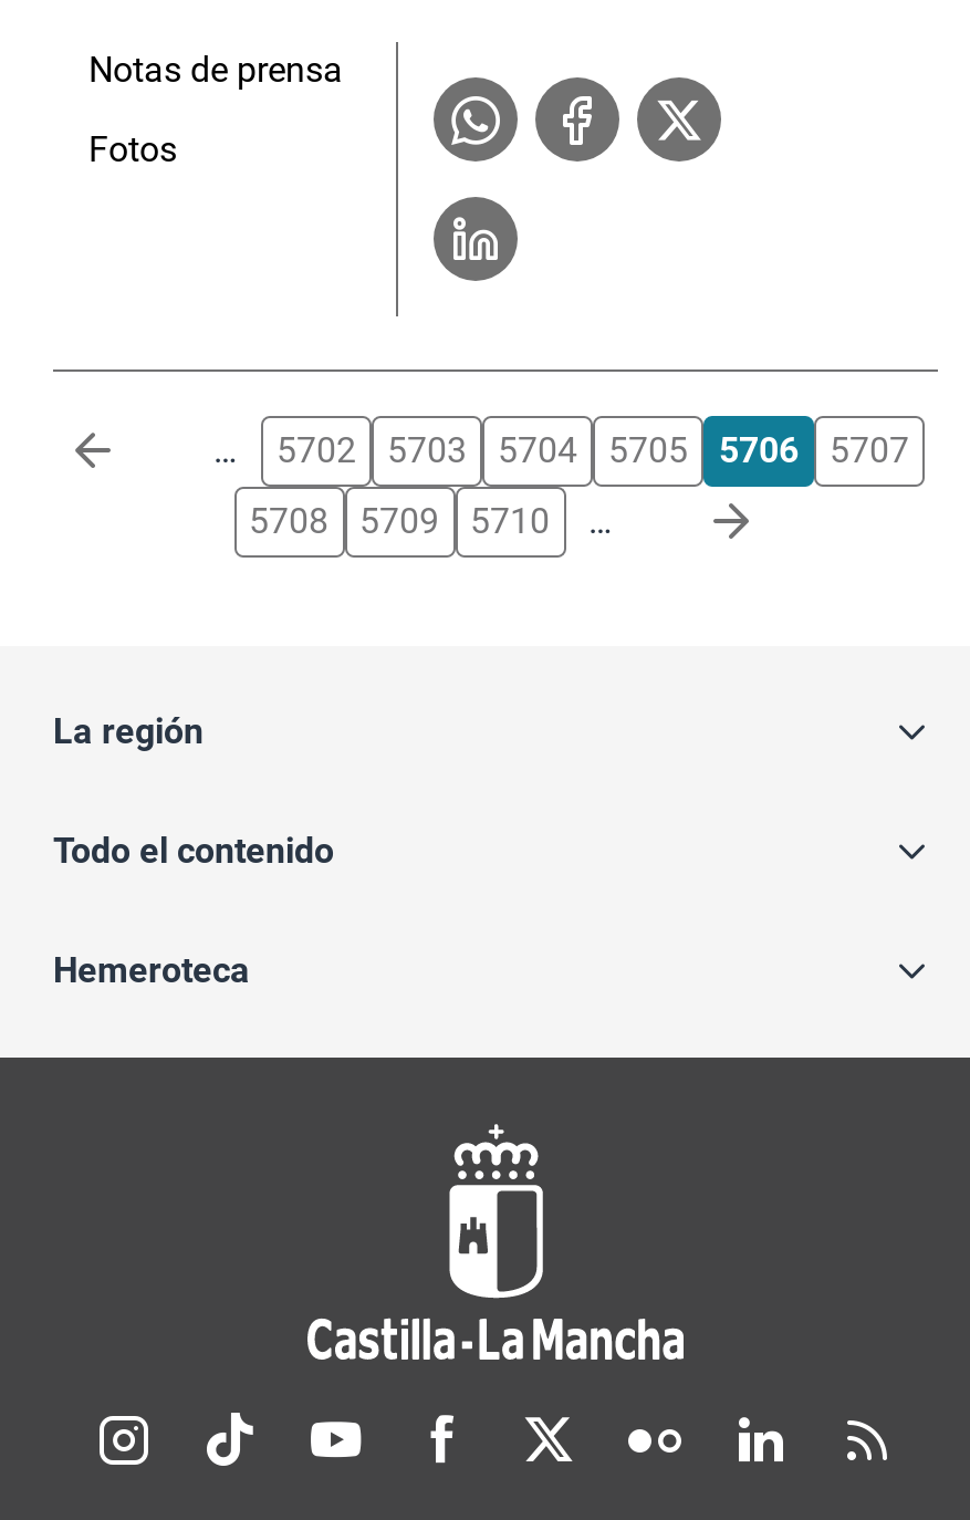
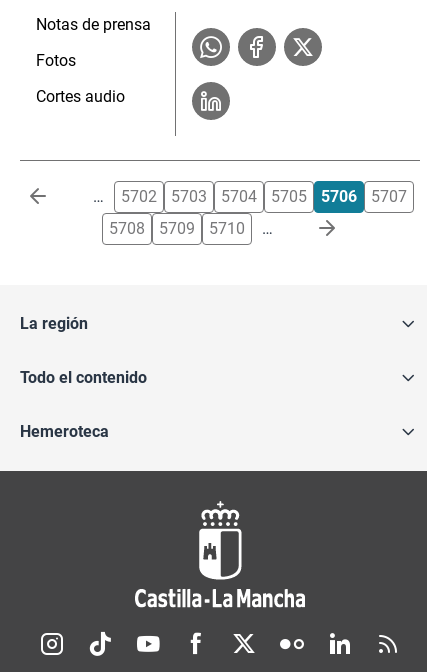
+ Cortes audio
